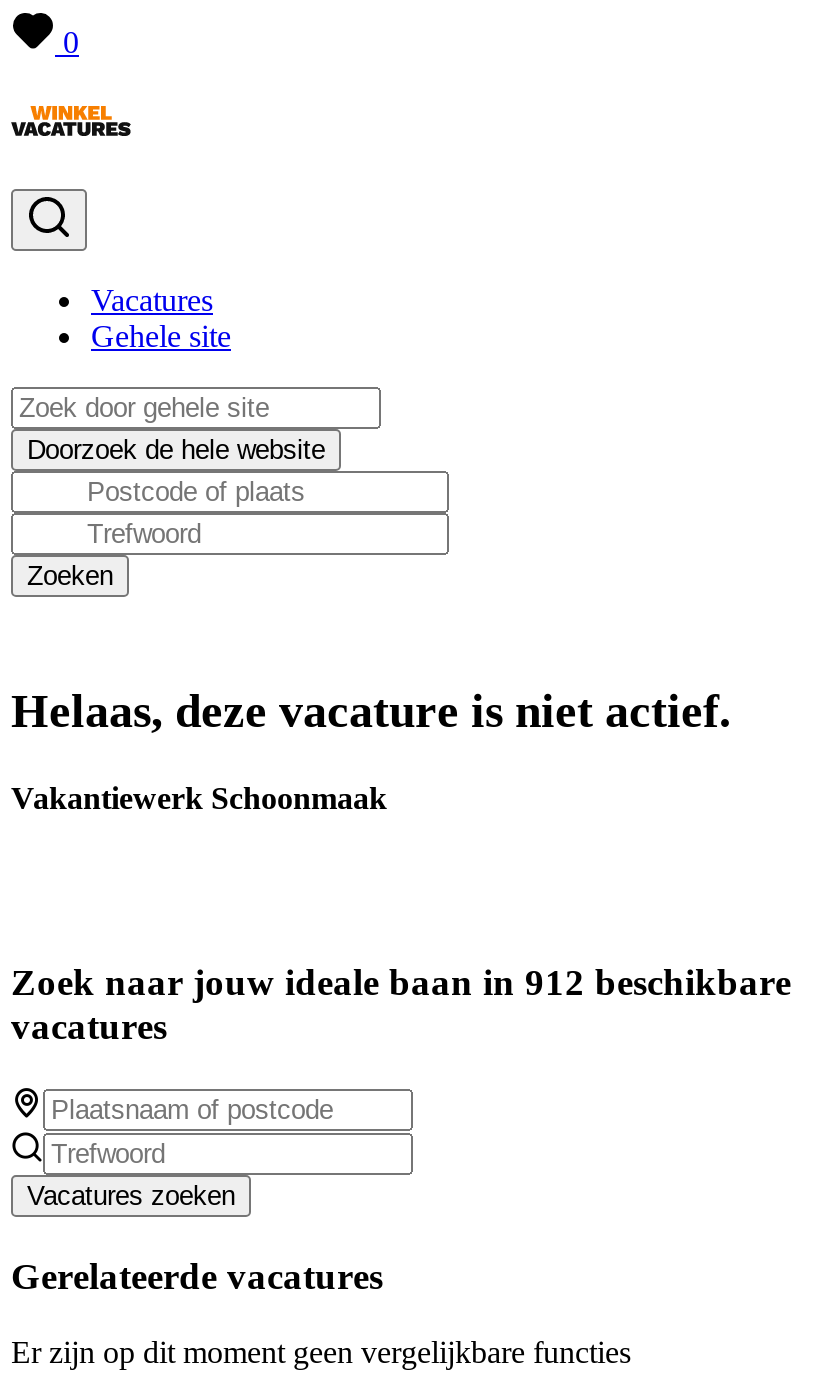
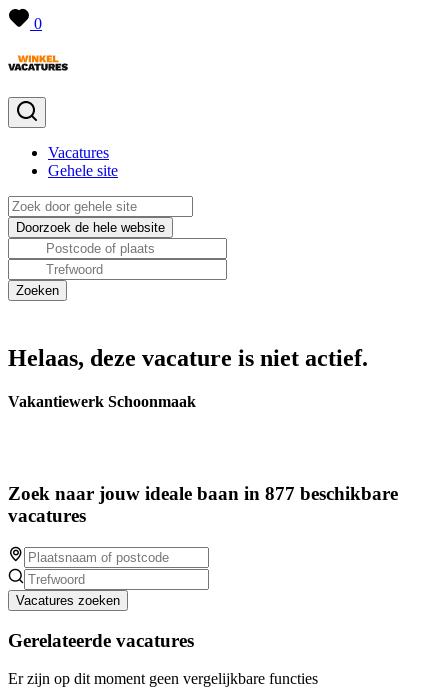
- Zoek naar jouw ideale baan in 912 beschikbare
+ Zoek naar jouw ideale baan in 877 beschikbare
